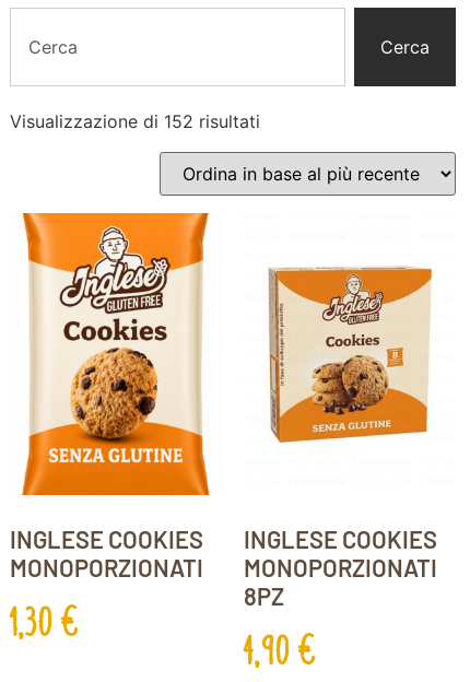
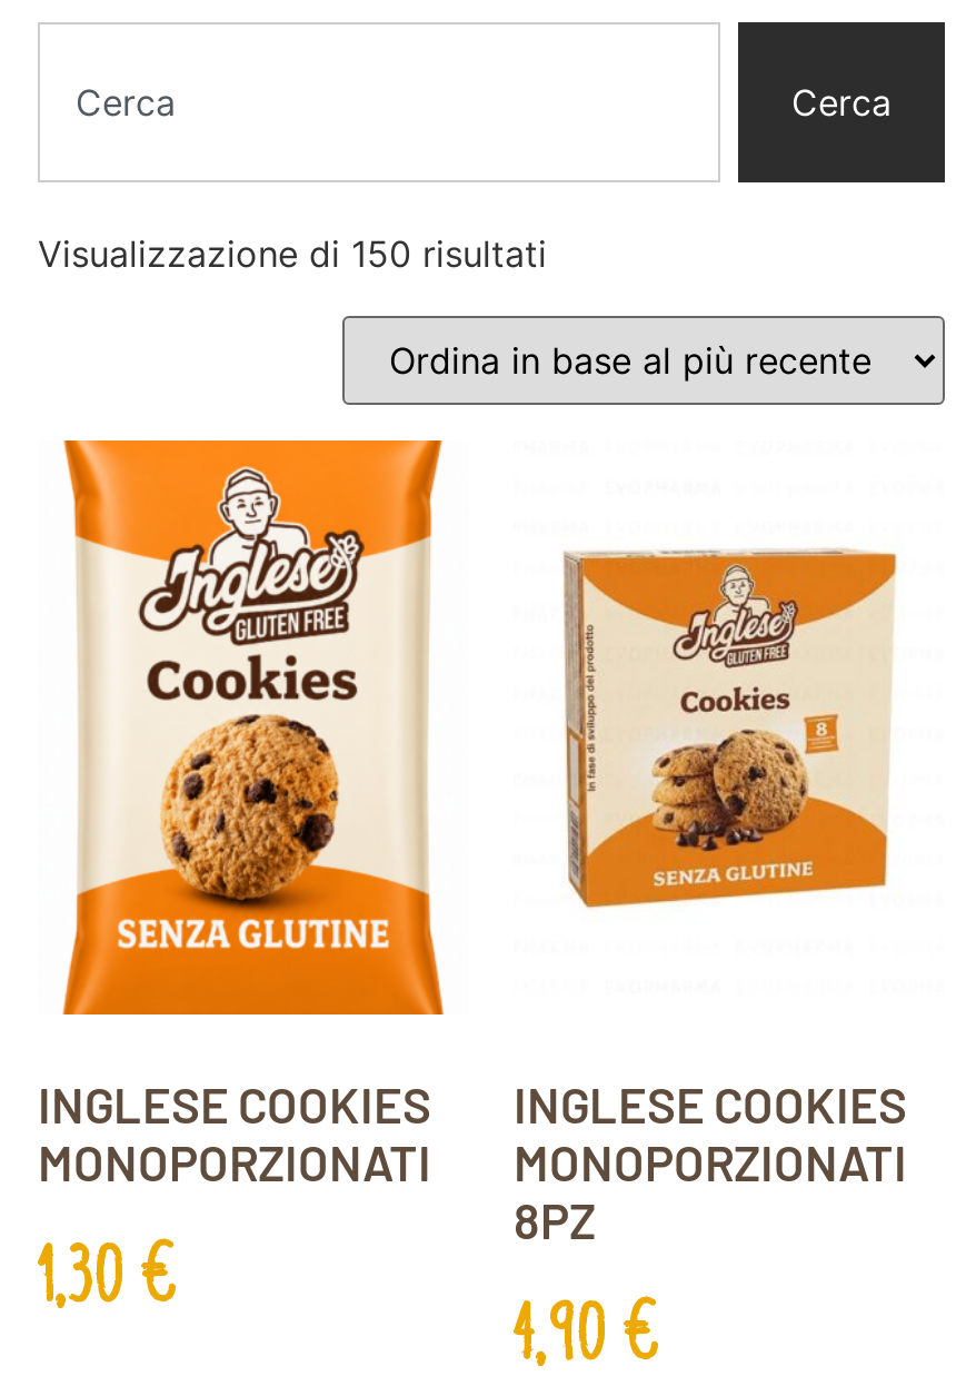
- Visualizzazione di 152 risultati
+ Visualizzazione di 150 risultati
